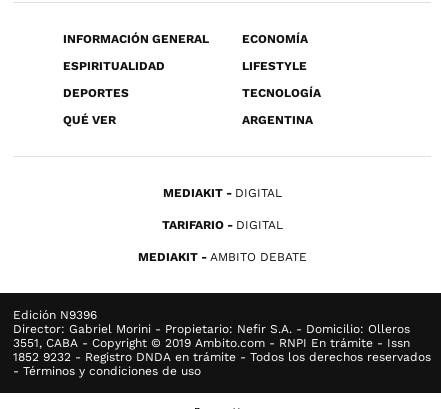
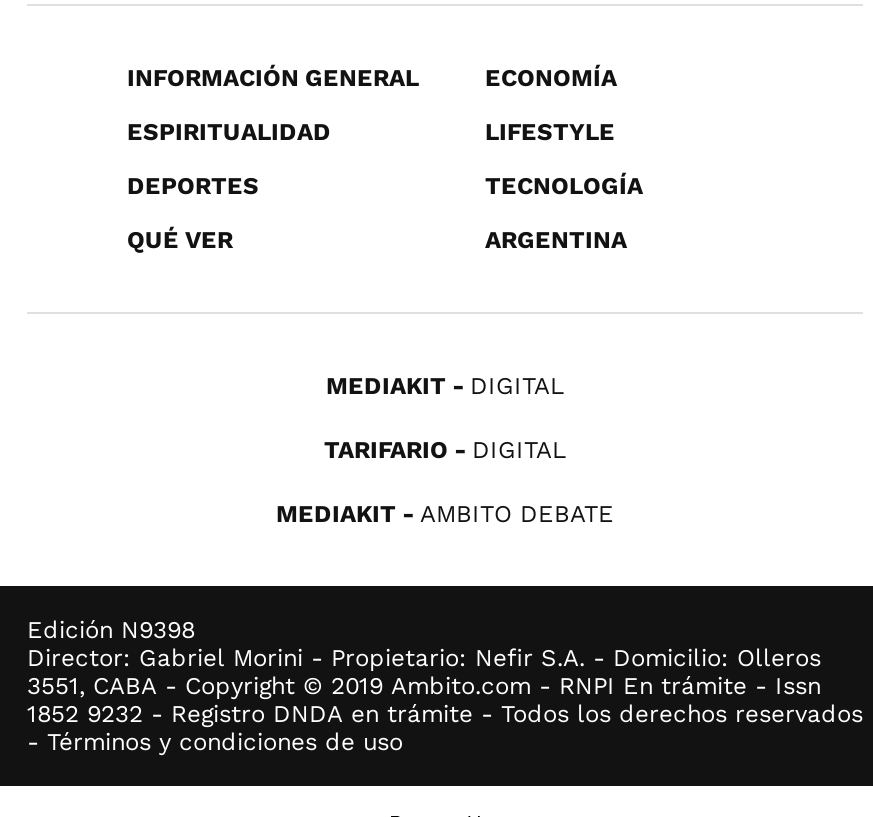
- Edición N9396
+ Edición N9398
